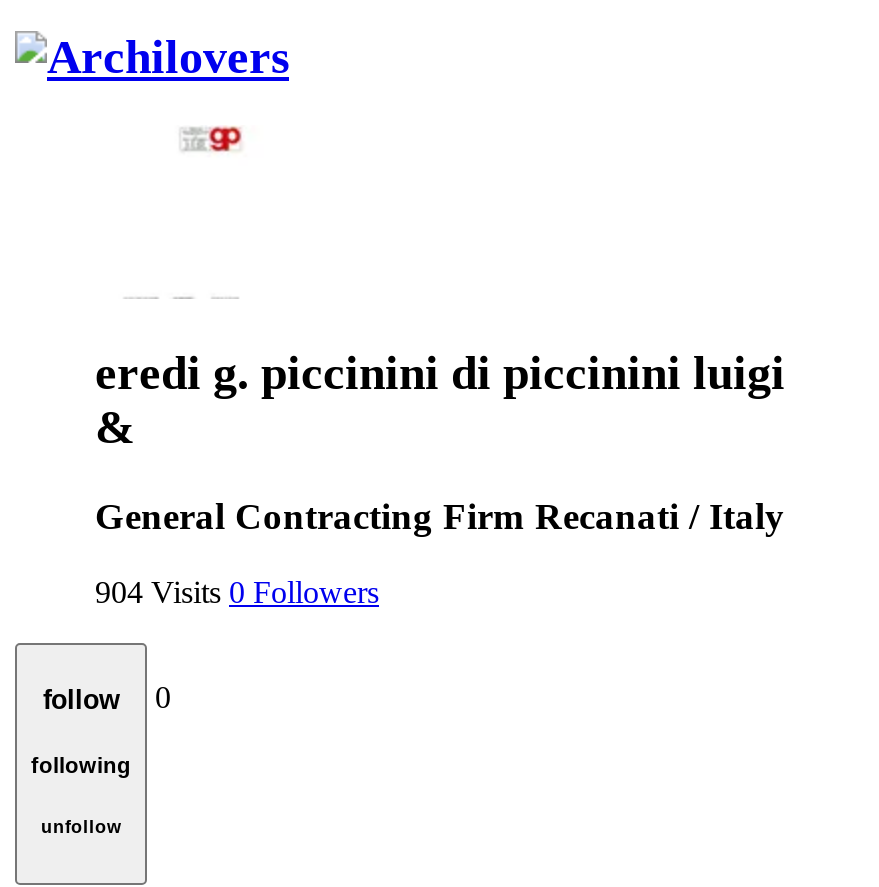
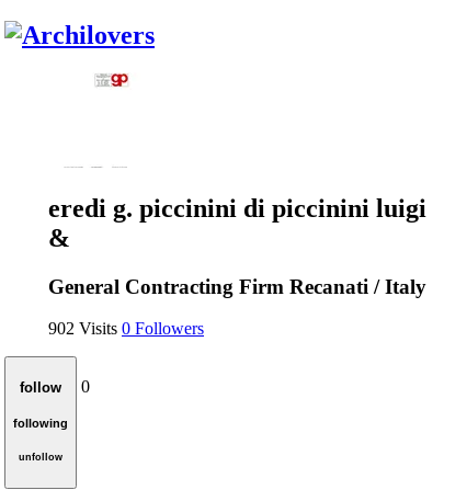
- 904 Visits 0 Followers
+ 902 Visits 0 Followers
